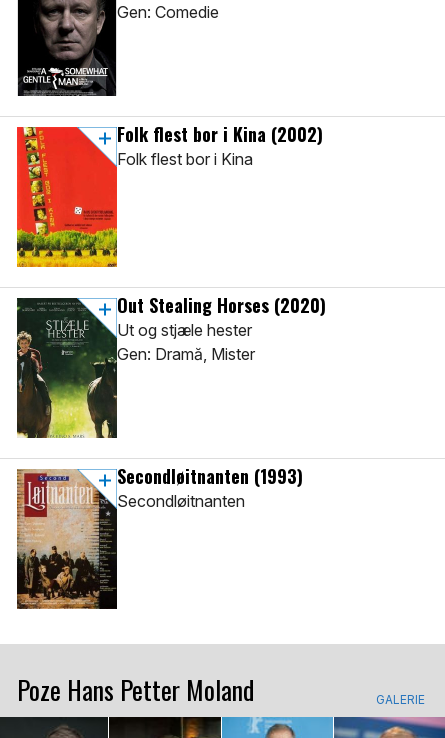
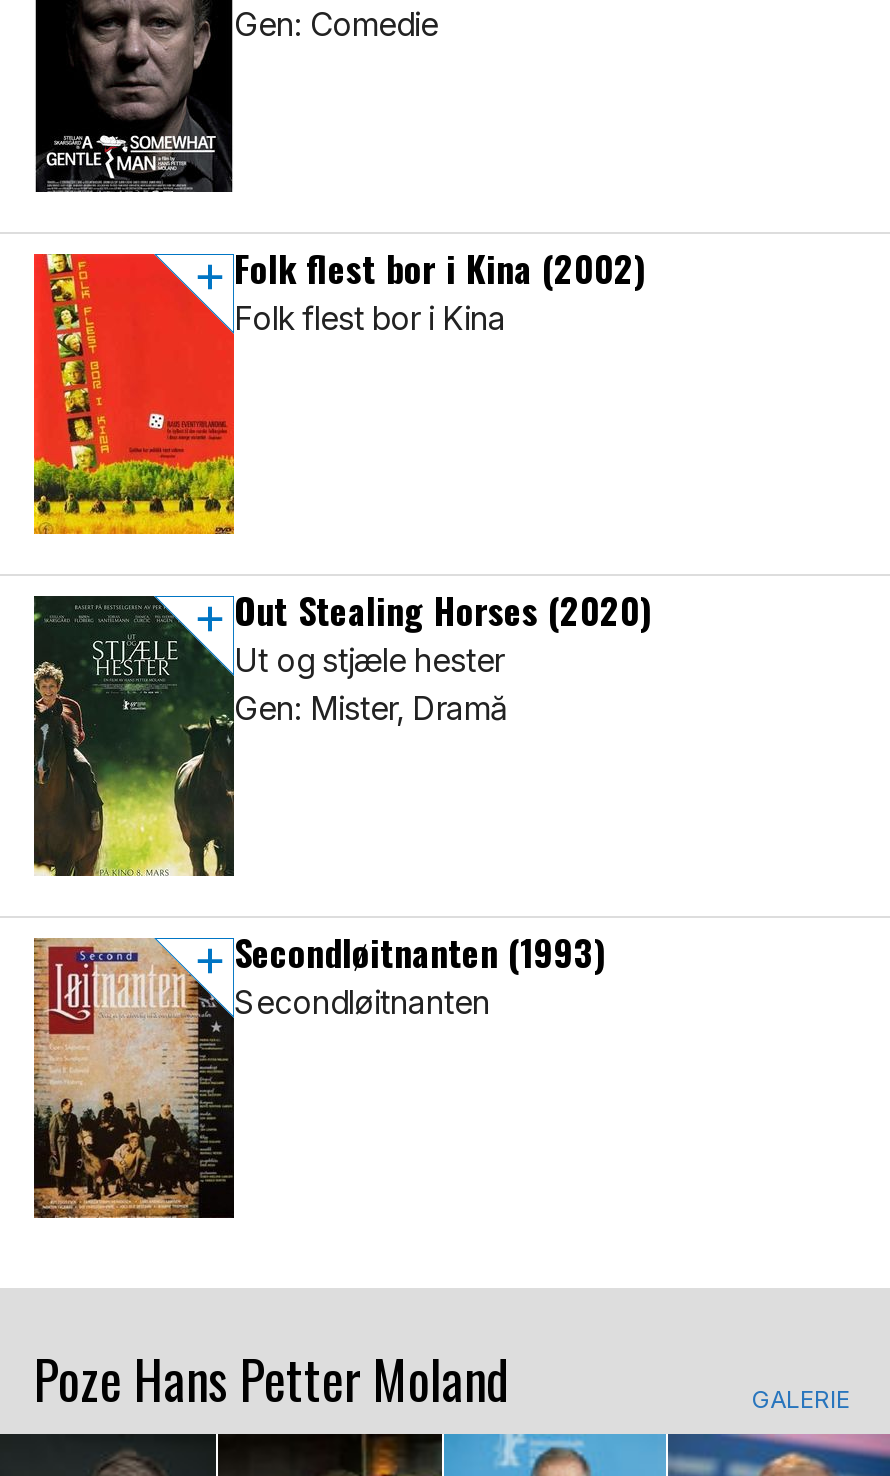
- Gen: Dramă, Mister
+ Gen: Mister, Dramă
